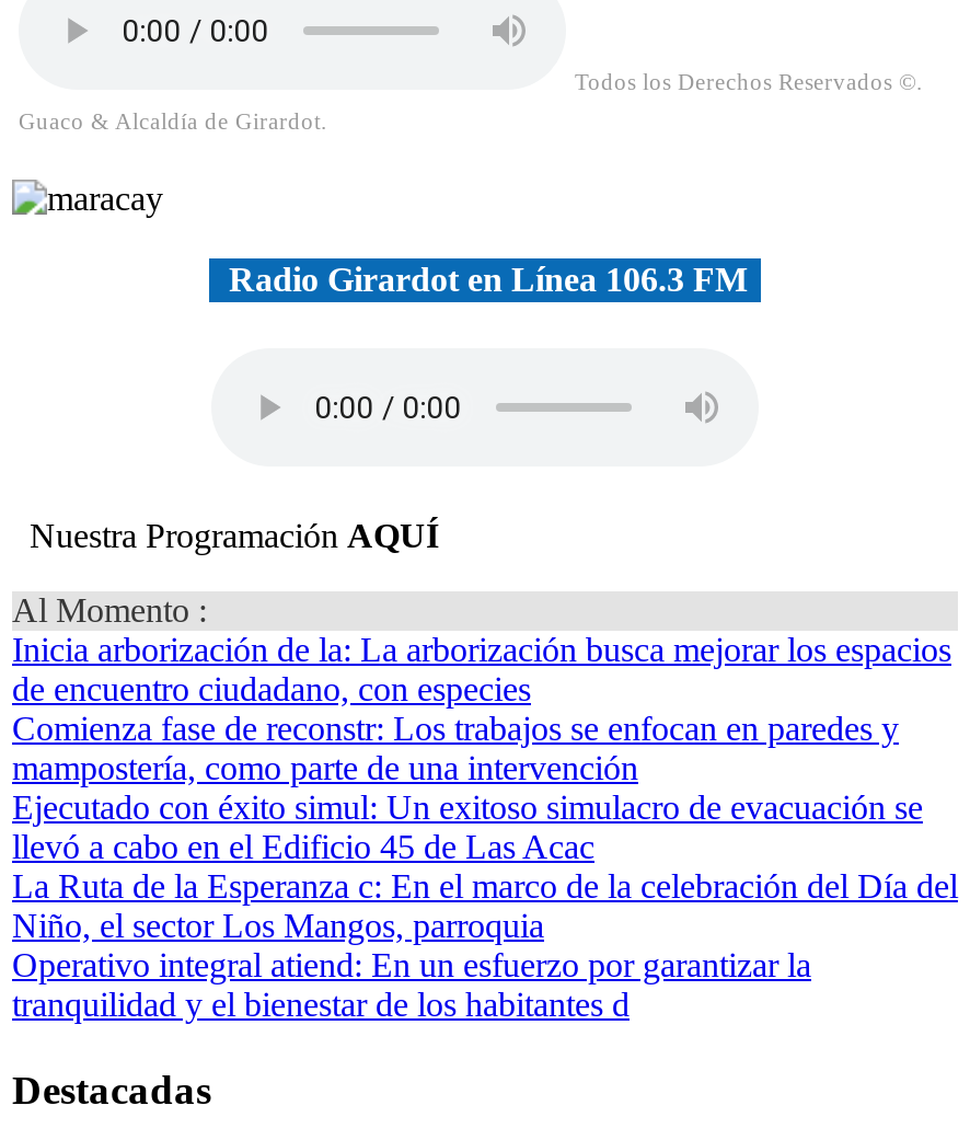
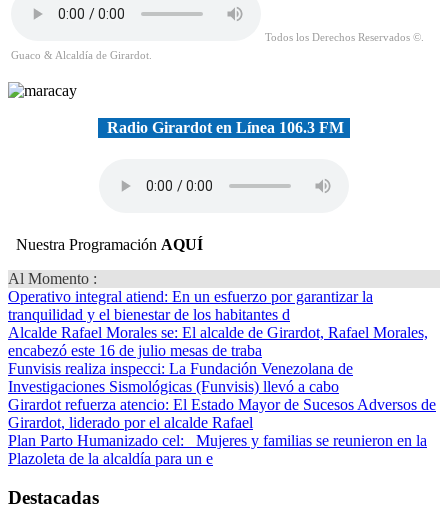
- Inicia arborización de la: La arborización busca mejorar los espacios
- de encuentro ciudadano, con especies
- Comienza fase de reconstr: Los trabajos se enfocan en paredes y
- mampostería, como parte de una intervención
- Ejecutado con éxito simul: Un exitoso simulacro de evacuación se
- llevó a cabo en el Edificio 45 de Las Acac
- La Ruta de la Esperanza c: En el marco de la celebración del Día del
- Niño, el sector Los Mangos, parroquia

moved up: Operativo integral atiend: En un esfuerzo por garantizar la | tranquilidad y el bienestar de los habitantes d

+ Alcalde Rafael Morales se: El alcalde de Girardot, Rafael Morales,
+ encabezó este 16 de julio mesas de traba
+ Funvisis realiza inspecci: La Fundación Venezolana de
+ Investigaciones Sismológicas (Funvisis) llevó a cabo
+ Girardot refuerza atencio: El Estado Mayor de Sucesos Adversos de
+ Girardot, liderado por el alcalde Rafael
+ Plan Parto Humanizado cel: Mujeres y familias se reunieron en la
+ Plazoleta de la alcaldía para un e
